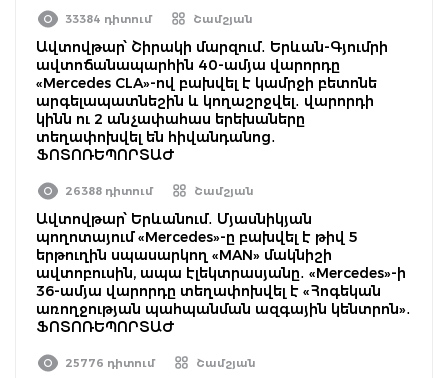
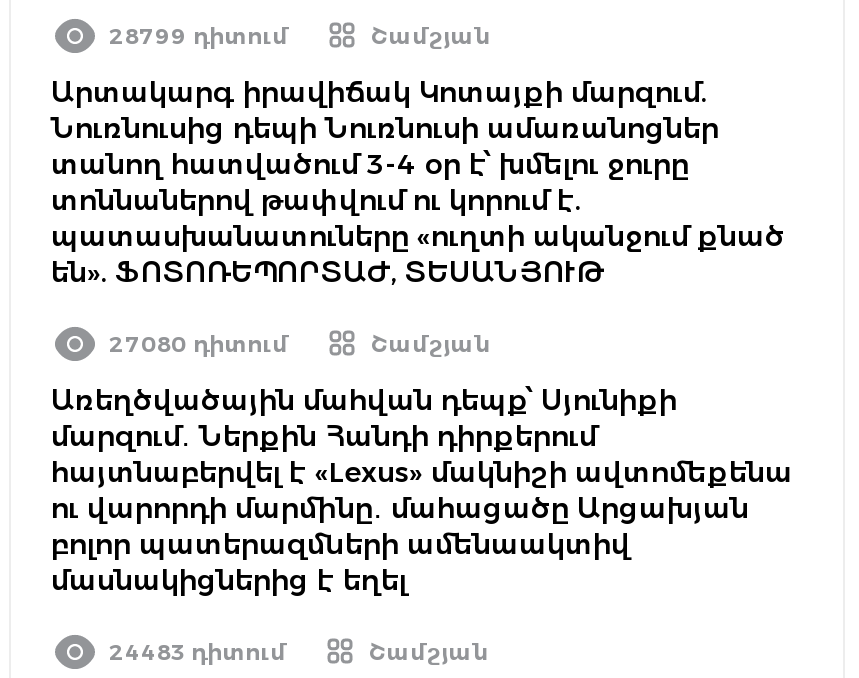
- 33384 դիտում
+ 28799 դիտում

- Ավտովթար՝ Շիրակի մարզում․ Երևան-Գյումրի
- ավտոճանապարհին 40-ամյա վարորդը
- «Mercedes CLA»-ով բախվել է կամրջի բետոնե
- արգելապատնեշին և կողաշրջվել․ վարորդի
- կինն ու 2 անչափահաս երեխաները
- տեղափոխվել են հիվանդանոց․
- ՖՈՏՈՌԵՊՈՐՏԱԺ
+ Արտակարգ իրավիճակ Կոտայքի մարզում.
+ Նուռնուսից դեպի Նուռնուսի ամառանոցներ
+ տանող հատվածում 3-4 օր է՝ խմելու ջուրը
+ տոննաներով թափվում ու կորում է.
+ պատասխանատուները «ուղտի ականջում քնած
+ են». ՖՈՏՈՌԵՊՈՐՏԱԺ, ՏԵՍԱՆՅՈՒԹ

- 26388 դիտում
+ 27080 դիտում

- Ավտովթար՝ Երևանում․ Մյասնիկյան
- պողոտայում «Mercedes»-ը բախվել է թիվ 5
- երթուղին սպասարկող «MAN» մակնիշի
- ավտոբուսին, ապա էլեկտրասյանը․ «Mercedes»-ի
- 36-ամյա վարորդը տեղափոխվել է «Հոգեկան
- առողջության պահպանման ազգային կենտրոն»․
- ՖՈՏՈՌԵՊՈՐՏԱԺ
+ Առեղծվածային մահվան դեպք՝ Սյունիքի
+ մարզում․ Ներքին Հանդի դիրքերում
+ հայտնաբերվել է «Lexus» մակնիշի ավտոմեքենա
+ ու վարորդի մարմինը․ մահացածը Արցախյան
+ բոլոր պատերազմների ամենաակտիվ
+ մասնակիցներից է եղել

- 25776 դիտում
+ 24483 դիտում
